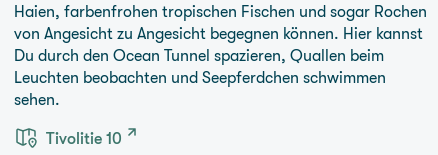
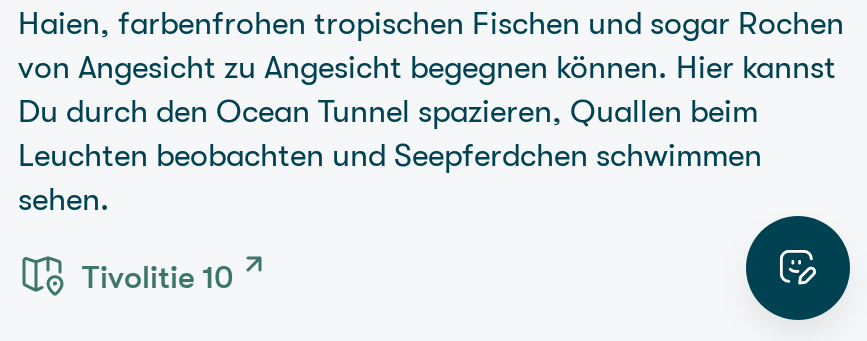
+ [image]
